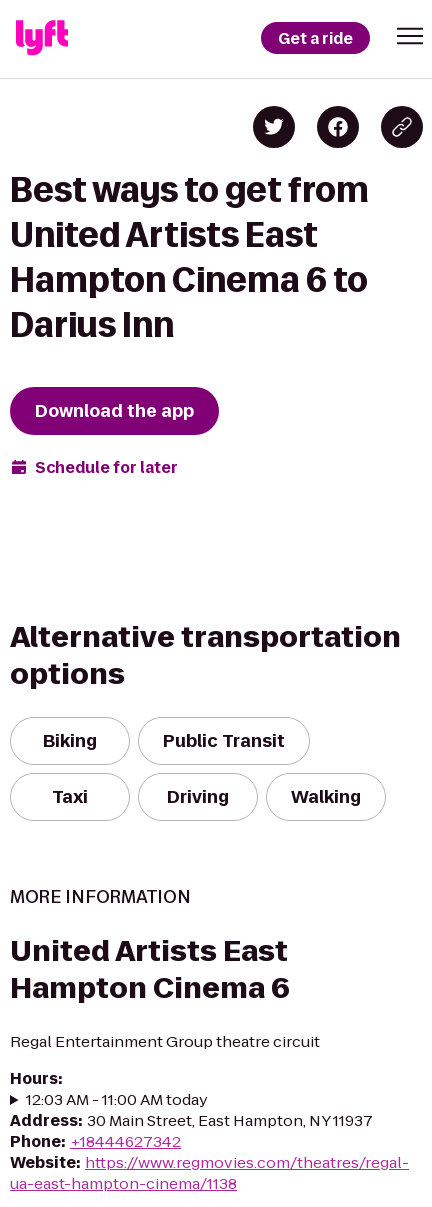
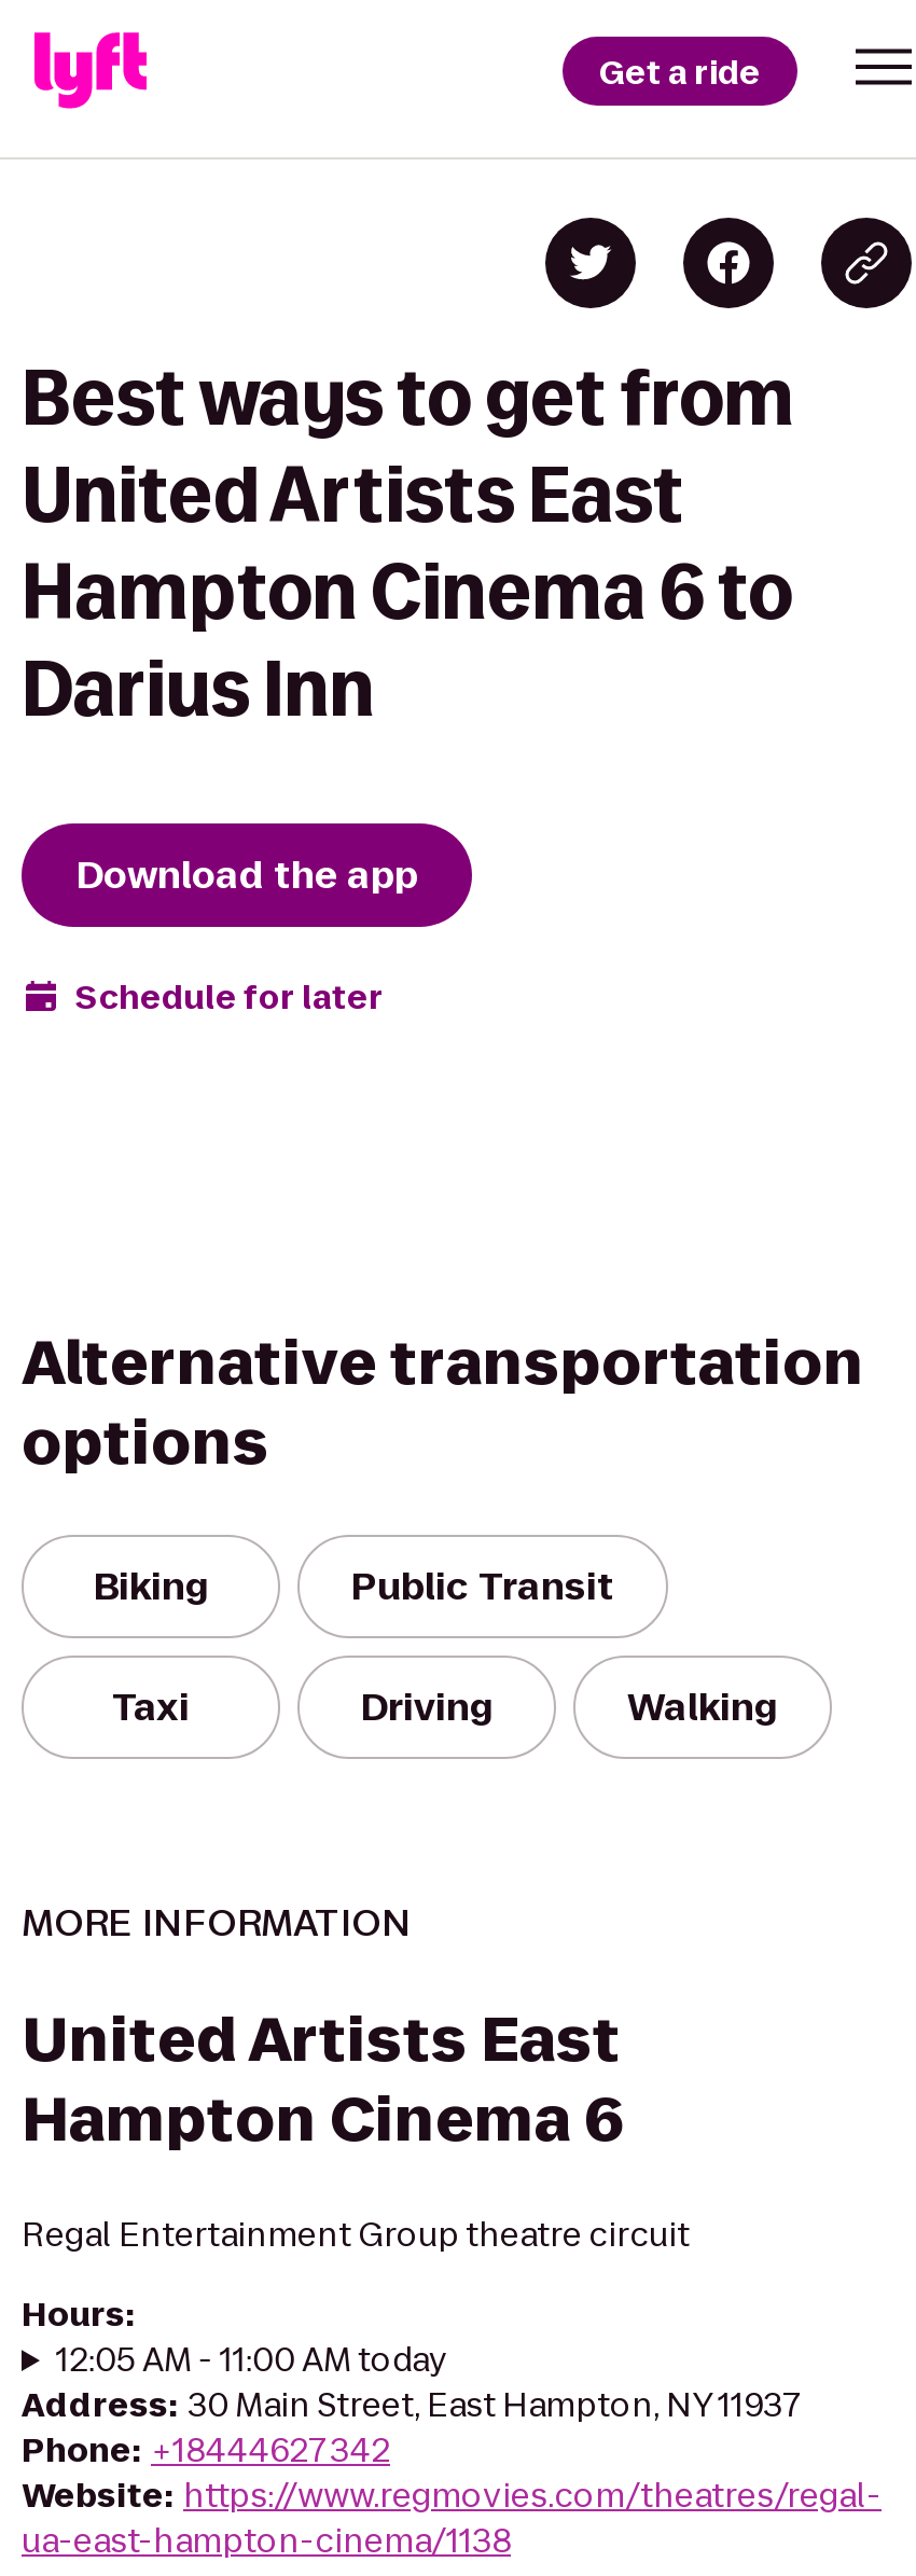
- 12:03 AM - 11:00 AM today
+ 12:05 AM - 11:00 AM today
